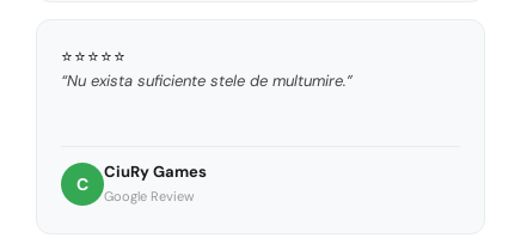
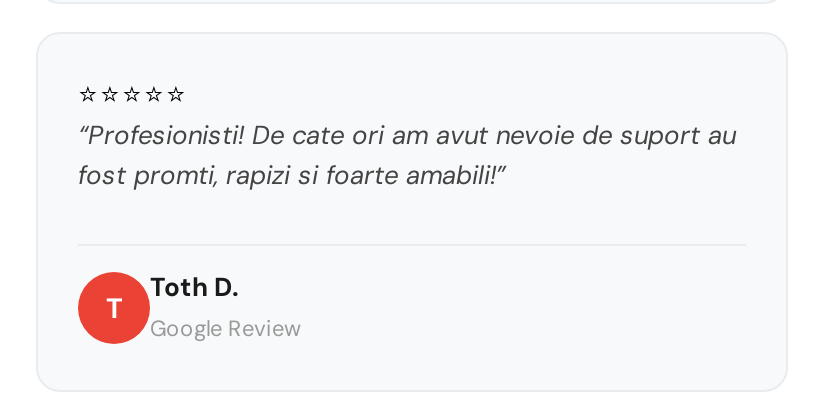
- “Nu exista suficiente stele de multumire.”
+ “Profesionisti! De cate ori am avut nevoie de suport au
+ fost promti, rapizi si foarte amabili!”

- CiuRy Games
+ Toth D.

- C
+ T
